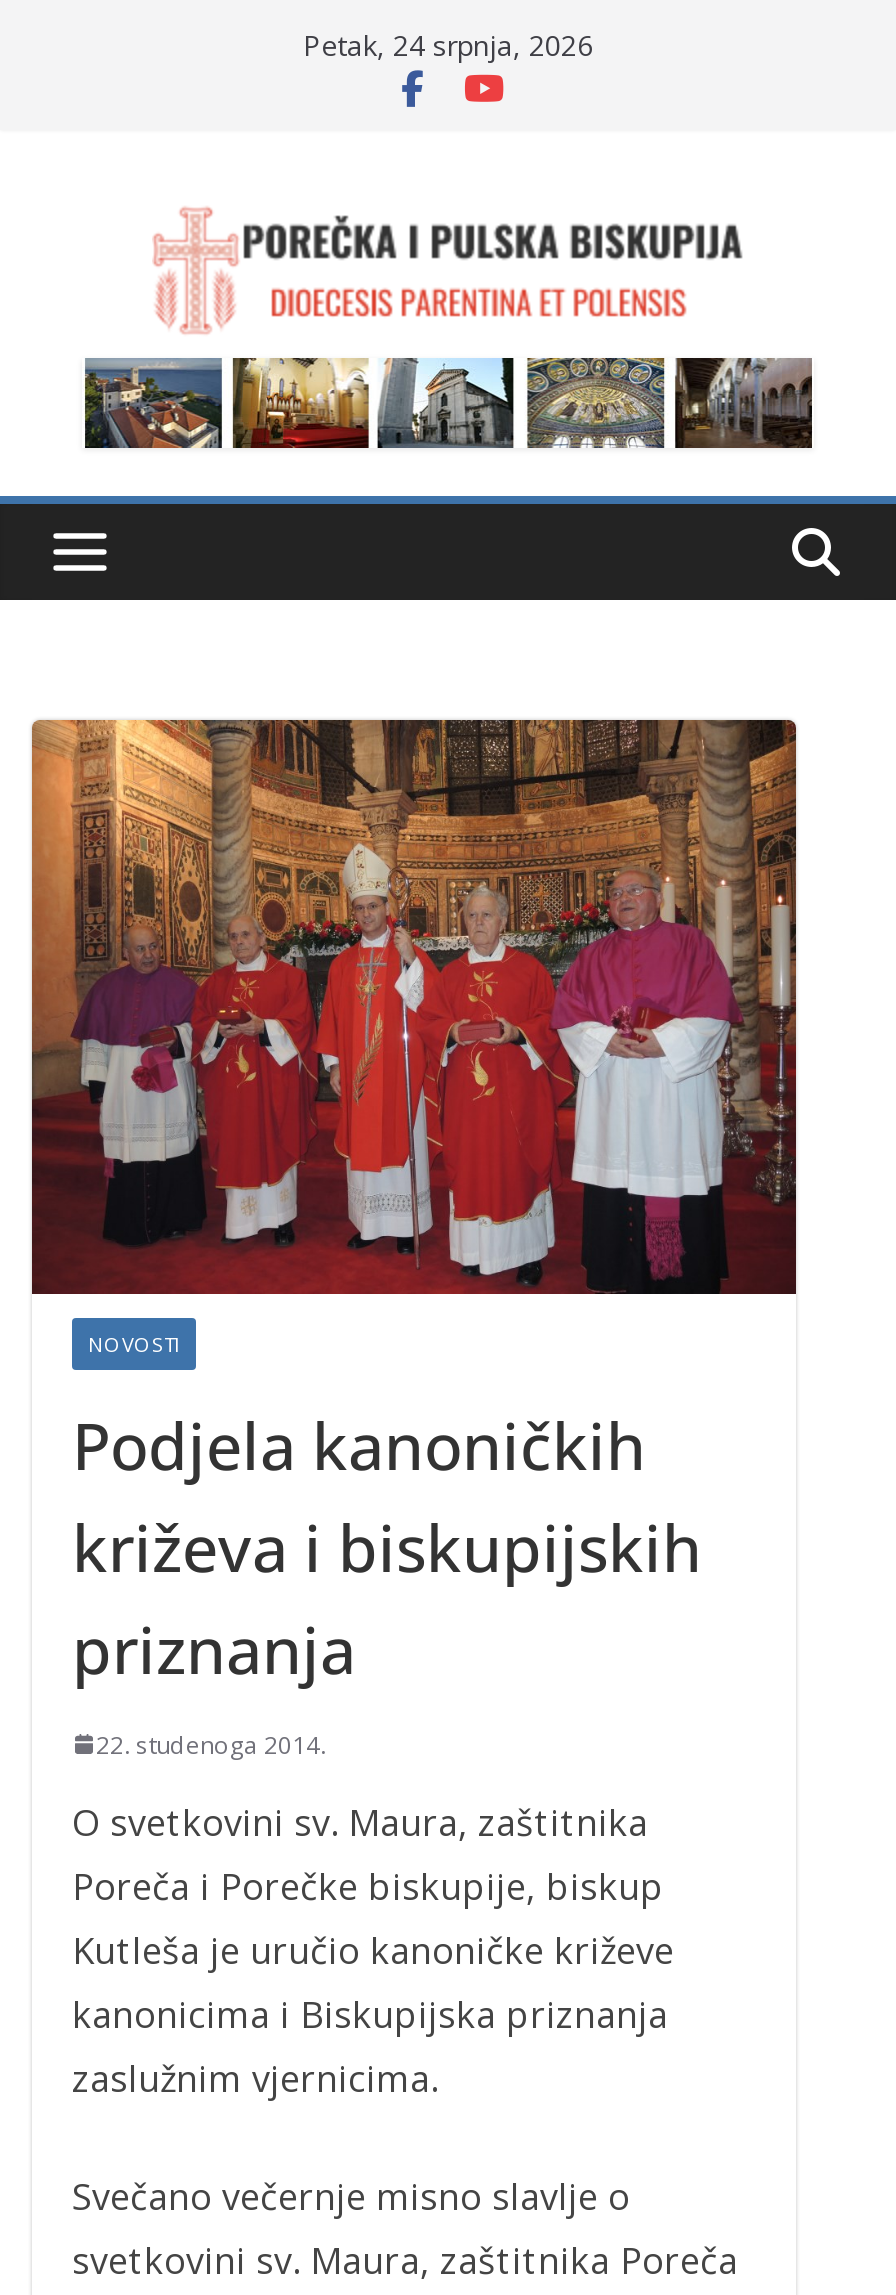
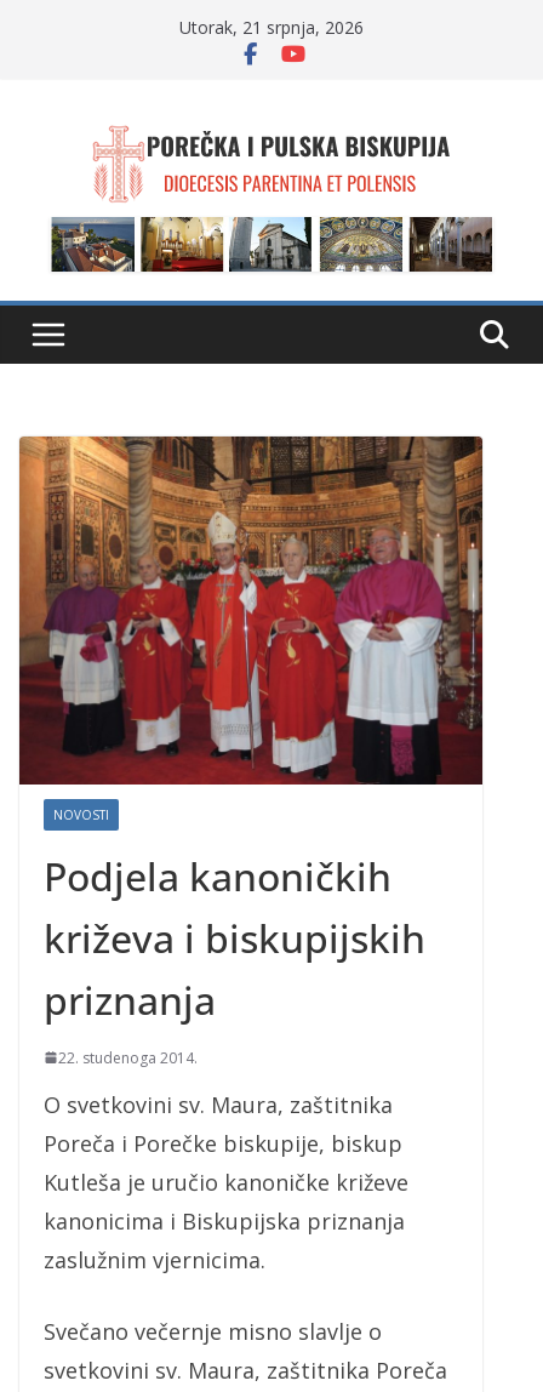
- Petak, 24 srpnja, 2026
+ Utorak, 21 srpnja, 2026
